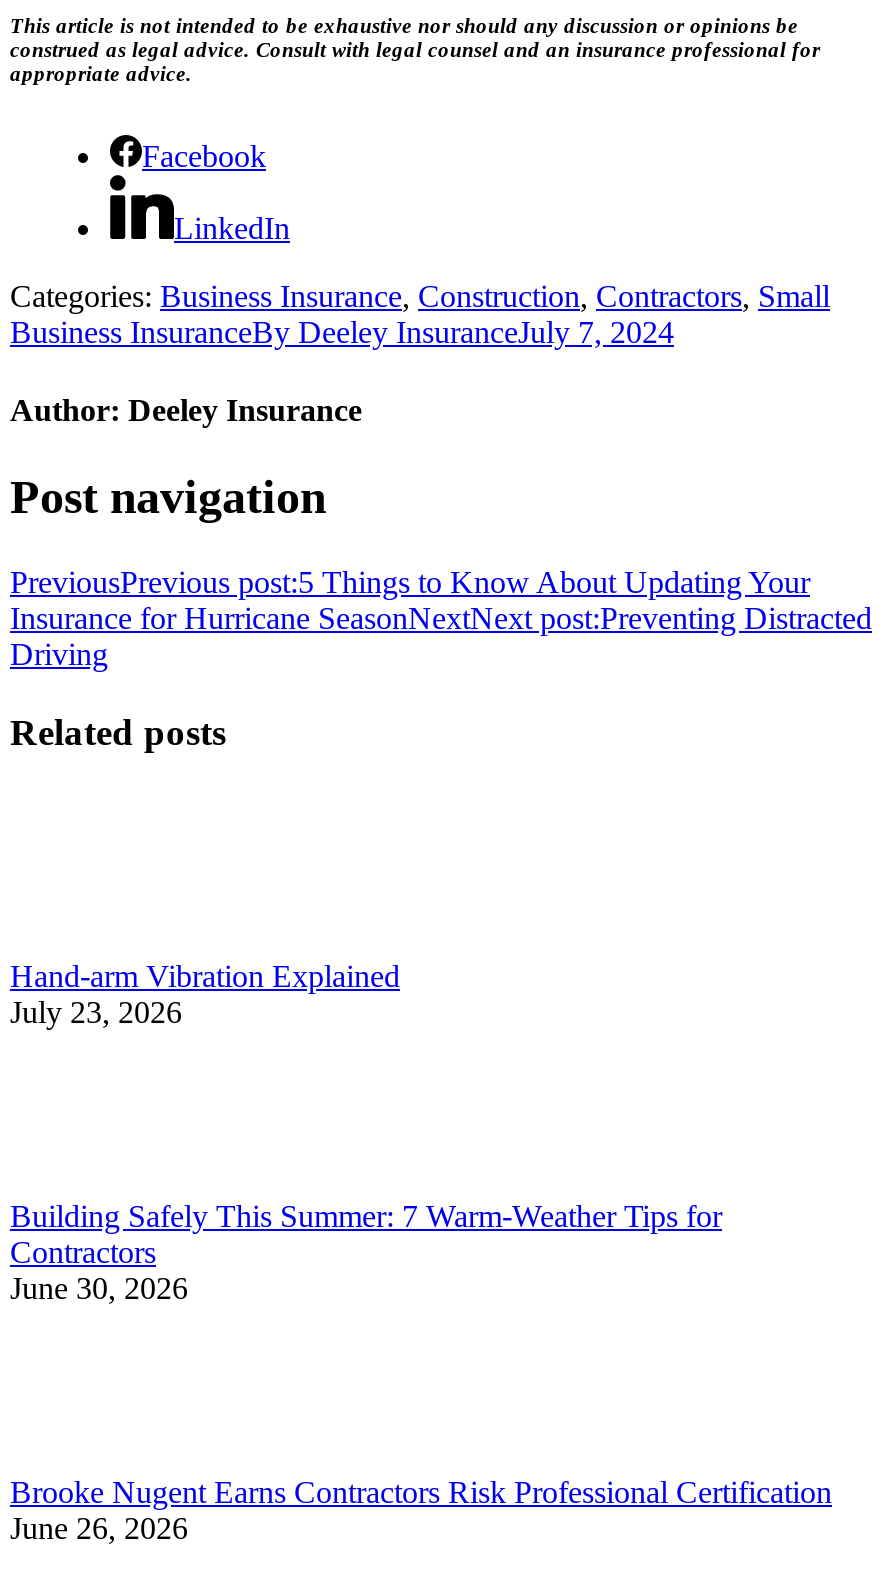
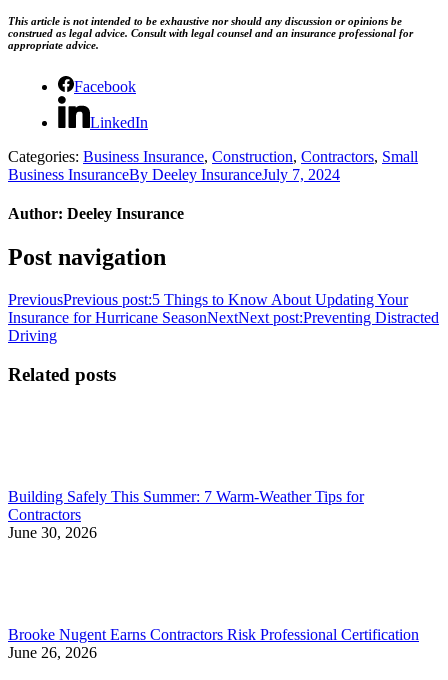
- Hand-arm Vibration Explained
- July 23, 2026
